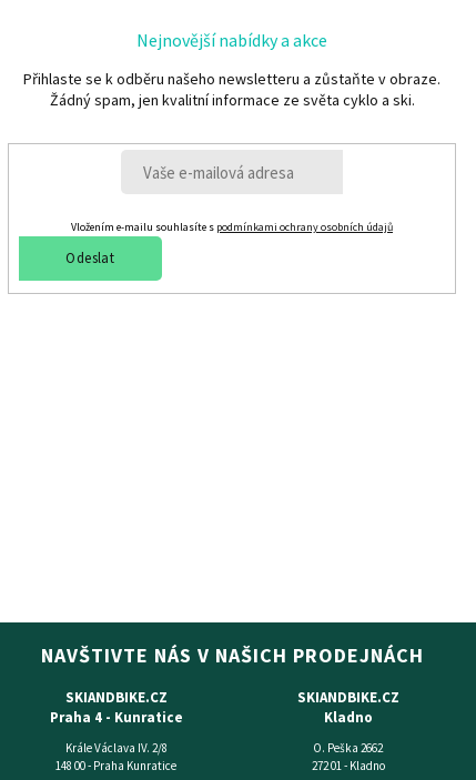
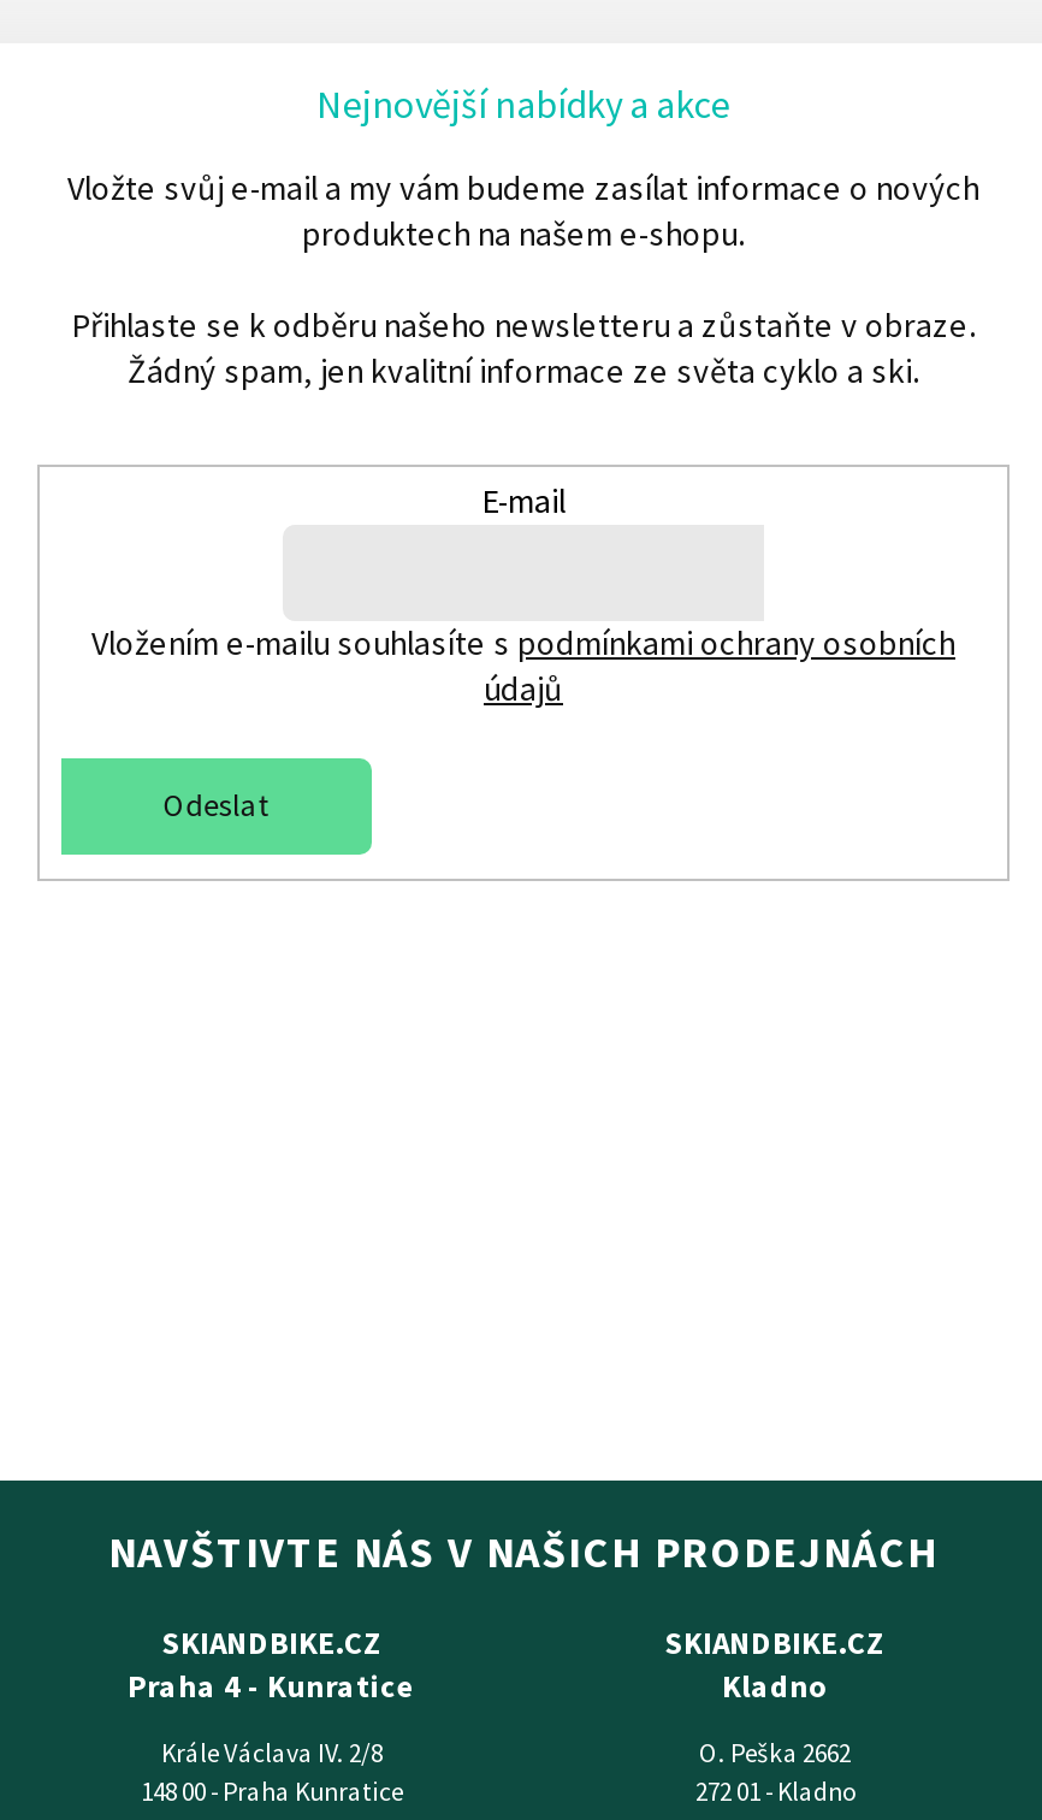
+ Vložte svůj e-mail a my vám budeme zasílat informace o nových
+ produktech na našem e-shopu.

- Vložením e-mailu souhlasíte s podmínkami ochrany osobních údajů
+ E-mail
+ Vložením e-mailu souhlasíte s podmínkami ochrany osobních
+ údajů

moved down: Odeslat
